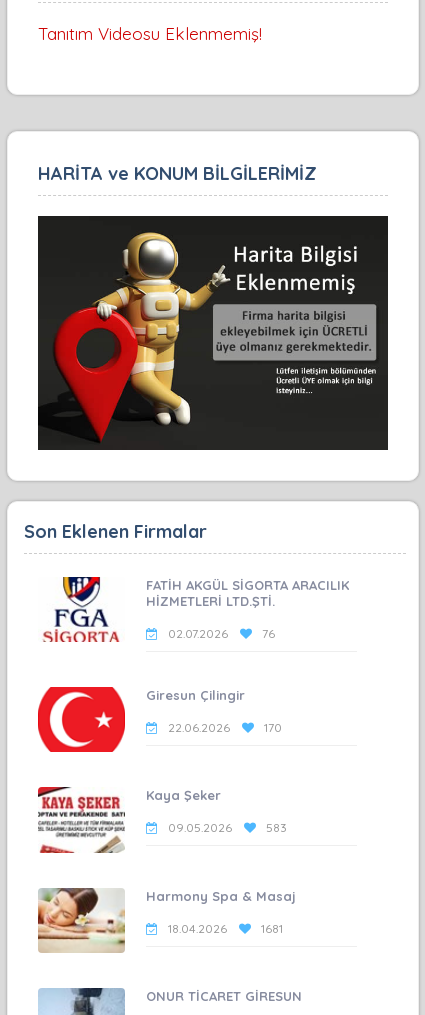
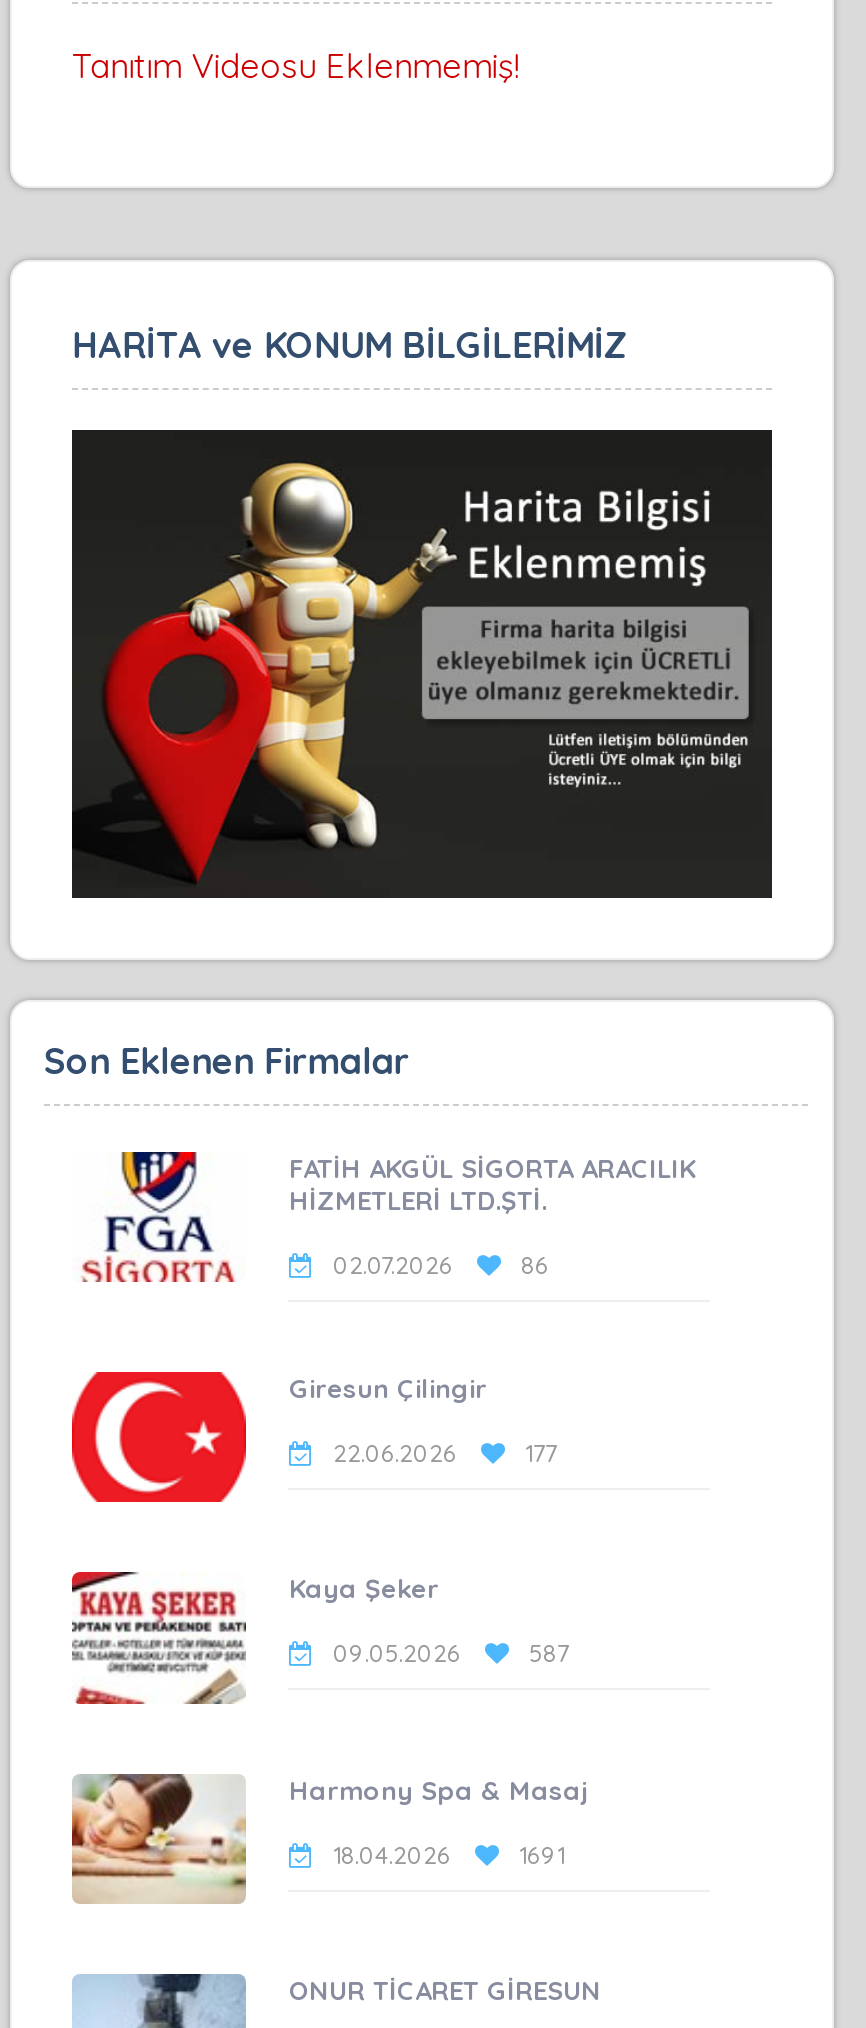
- 02.07.2026 76
+ 02.07.2026 86

- 22.06.2026 170
+ 22.06.2026 177

- 09.05.2026 583
+ 09.05.2026 587

- 18.04.2026 1681
+ 18.04.2026 1691
